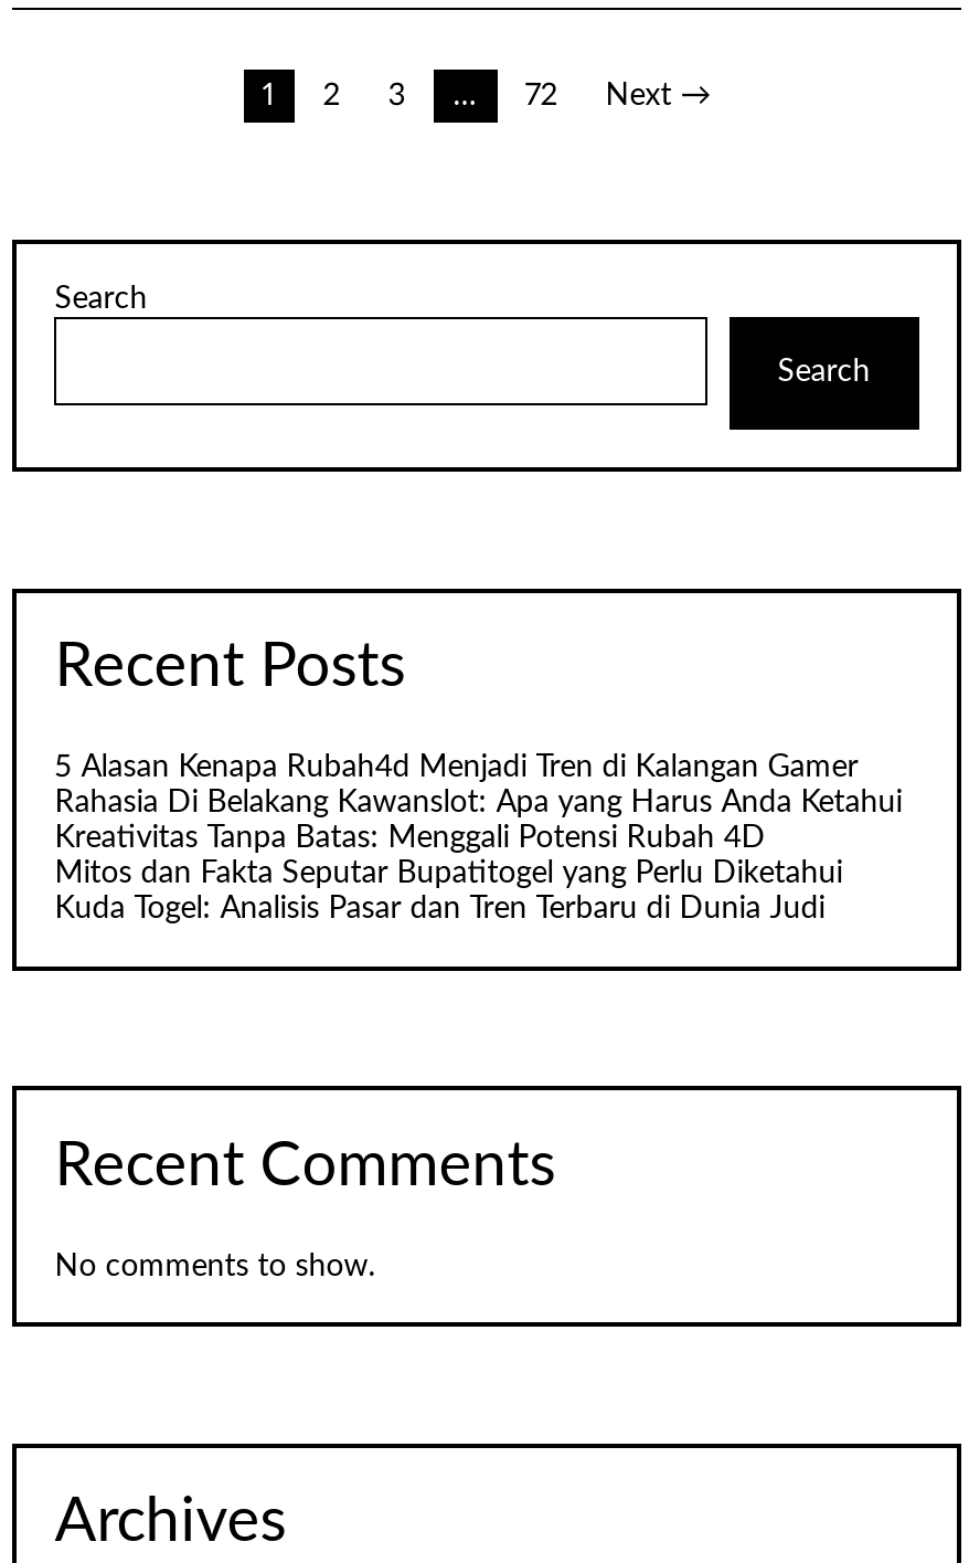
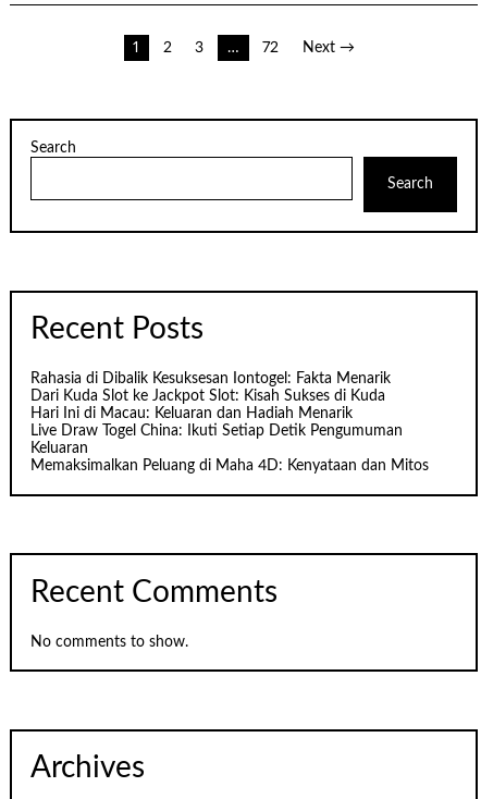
- 5 Alasan Kenapa Rubah4d Menjadi Tren di Kalangan Gamer
- Rahasia Di Belakang Kawanslot: Apa yang Harus Anda Ketahui
- Kreativitas Tanpa Batas: Menggali Potensi Rubah 4D
- Mitos dan Fakta Seputar Bupatitogel yang Perlu Diketahui
- Kuda Togel: Analisis Pasar dan Tren Terbaru di Dunia Judi
+ Rahasia di Dibalik Kesuksesan Iontogel: Fakta Menarik
+ Dari Kuda Slot ke Jackpot Slot: Kisah Sukses di Kuda
+ Hari Ini di Macau: Keluaran dan Hadiah Menarik
+ Live Draw Togel China: Ikuti Setiap Detik Pengumuman
+ Keluaran
+ Memaksimalkan Peluang di Maha 4D: Kenyataan dan Mitos
